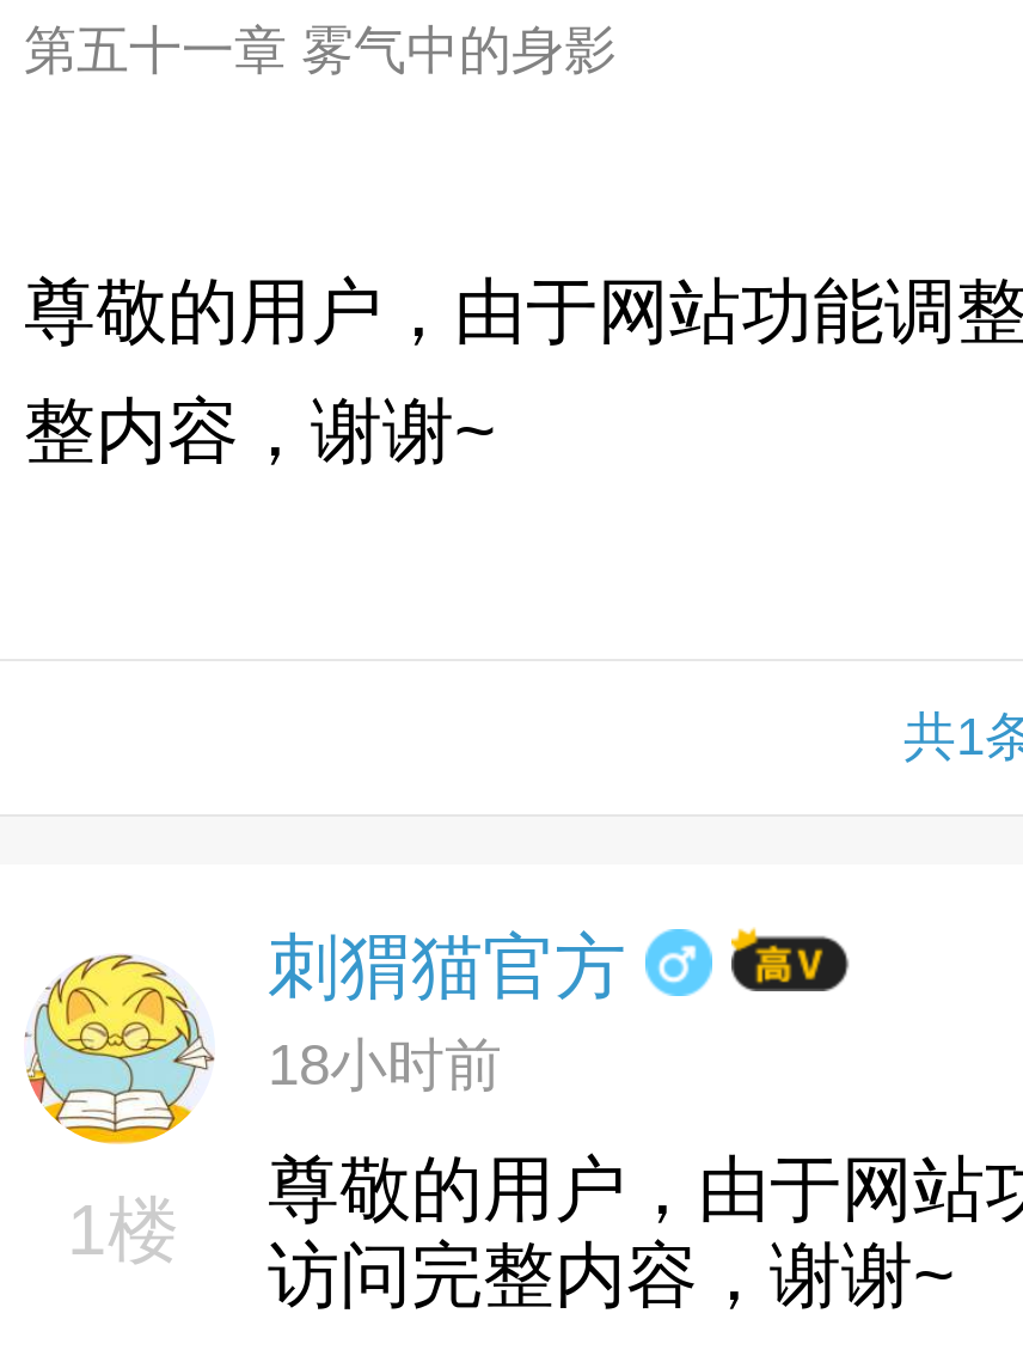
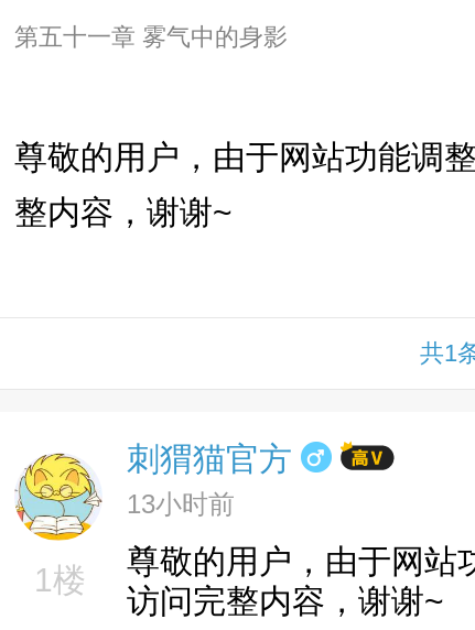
- 18小时前
+ 13小时前
